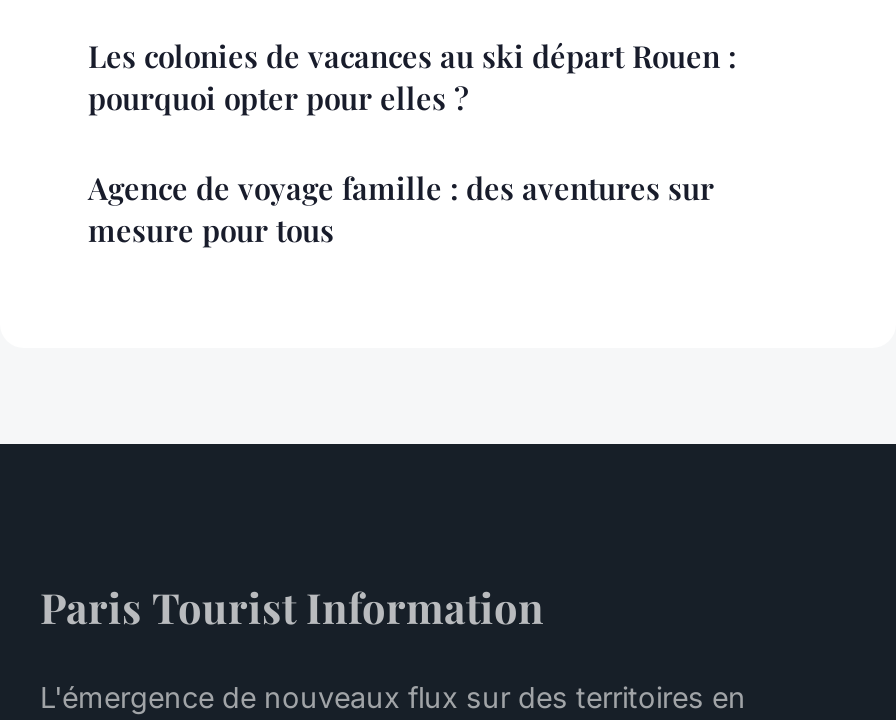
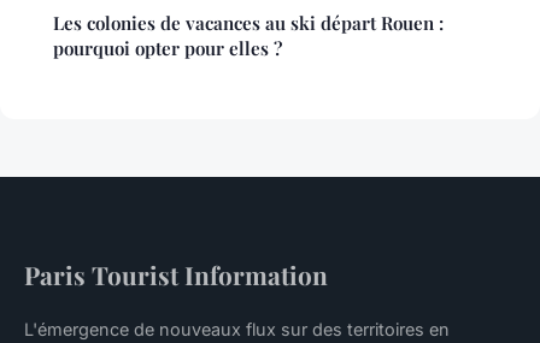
- Agence de voyage famille : des aventures sur
- mesure pour tous
